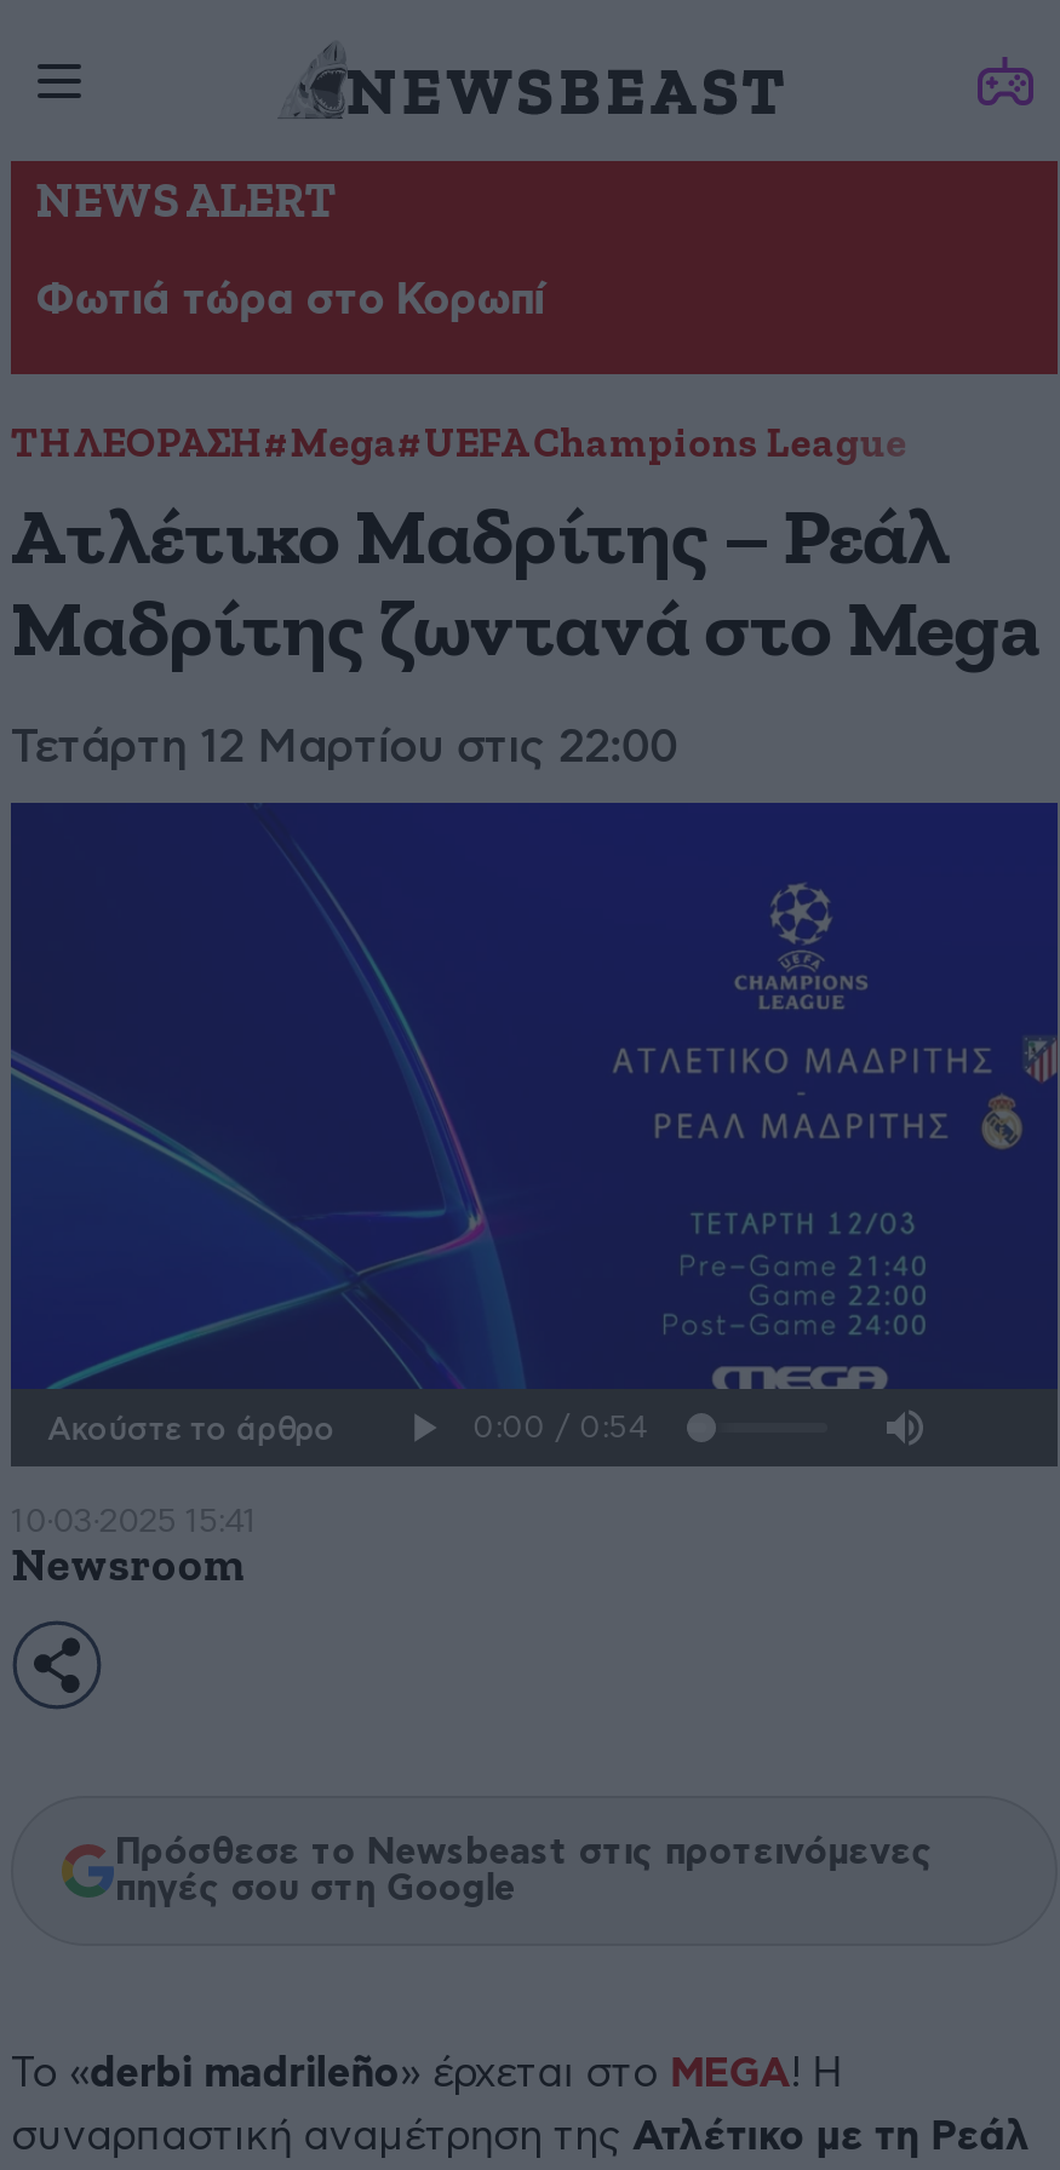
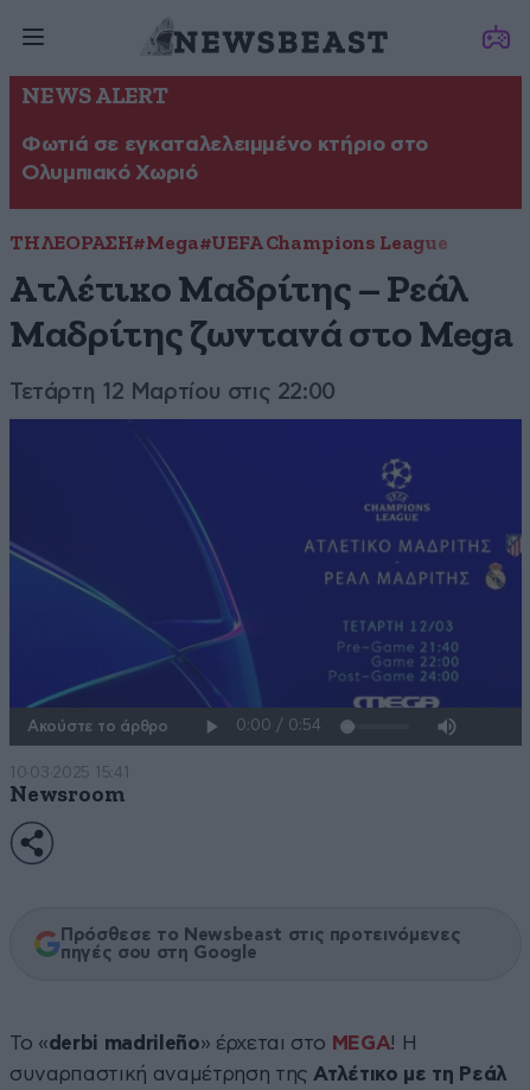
- Φωτιά τώρα στο Κορωπί
+ Φωτιά σε εγκαταλελειμμένο κτήριο στο
+ Ολυμπιακό Χωριό
